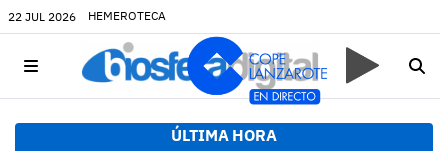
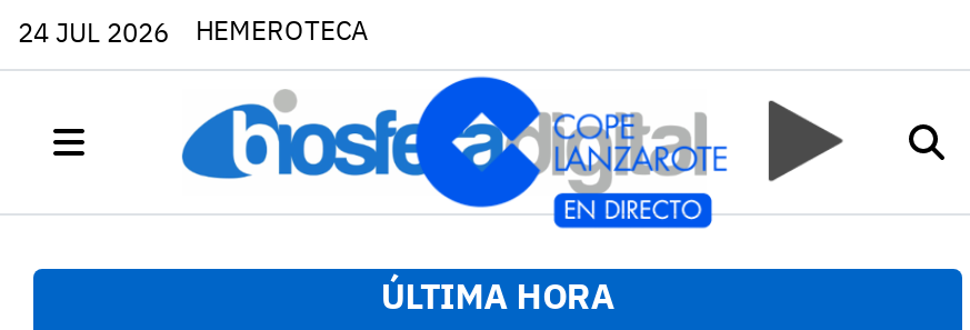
- 22 JUL 2026 HEMEROTECA
+ 24 JUL 2026 HEMEROTECA
